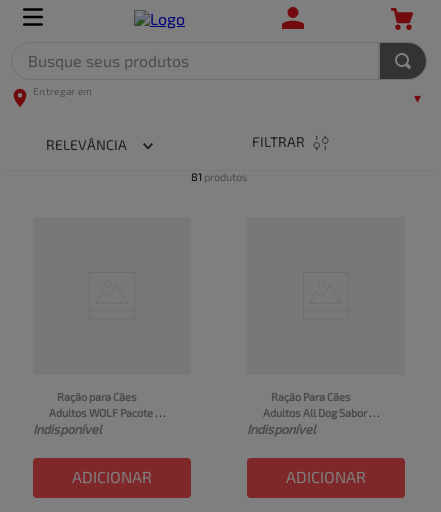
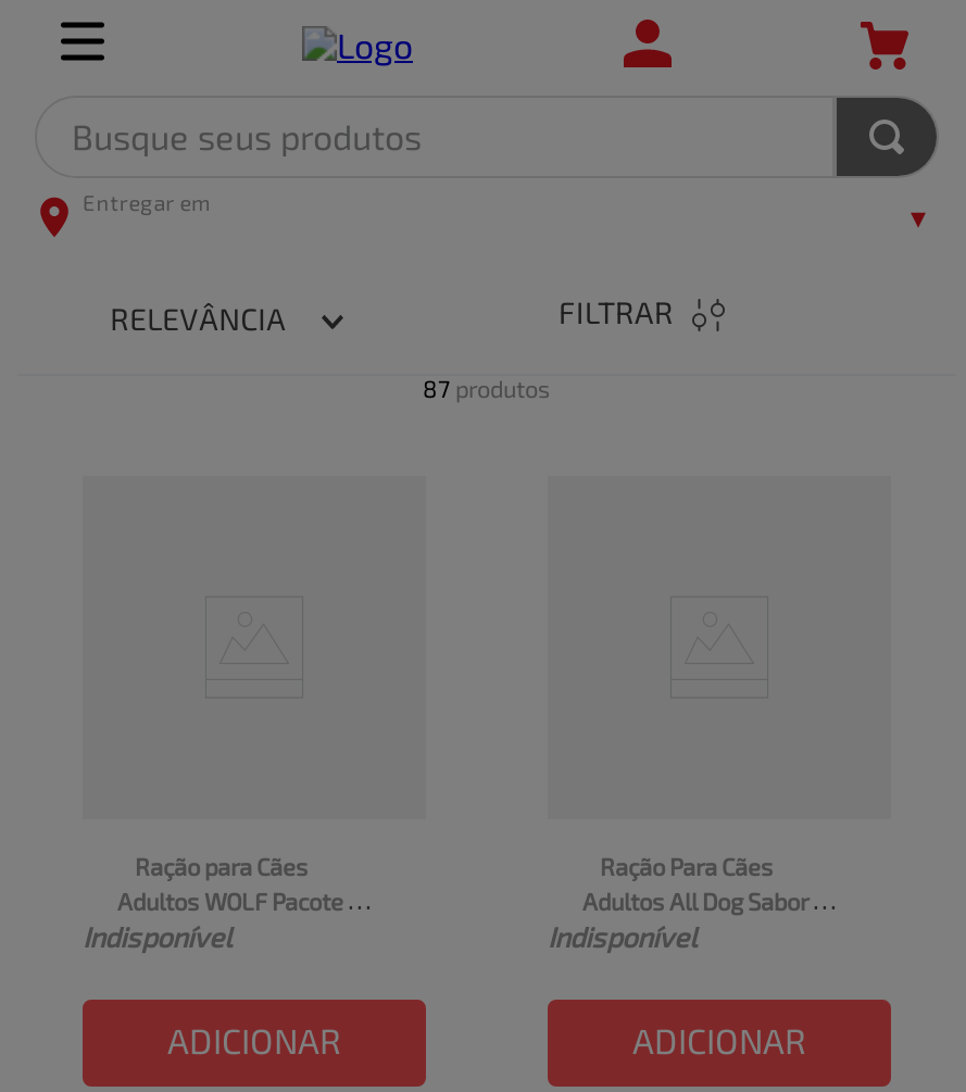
- 81 produtos
+ 87 produtos
